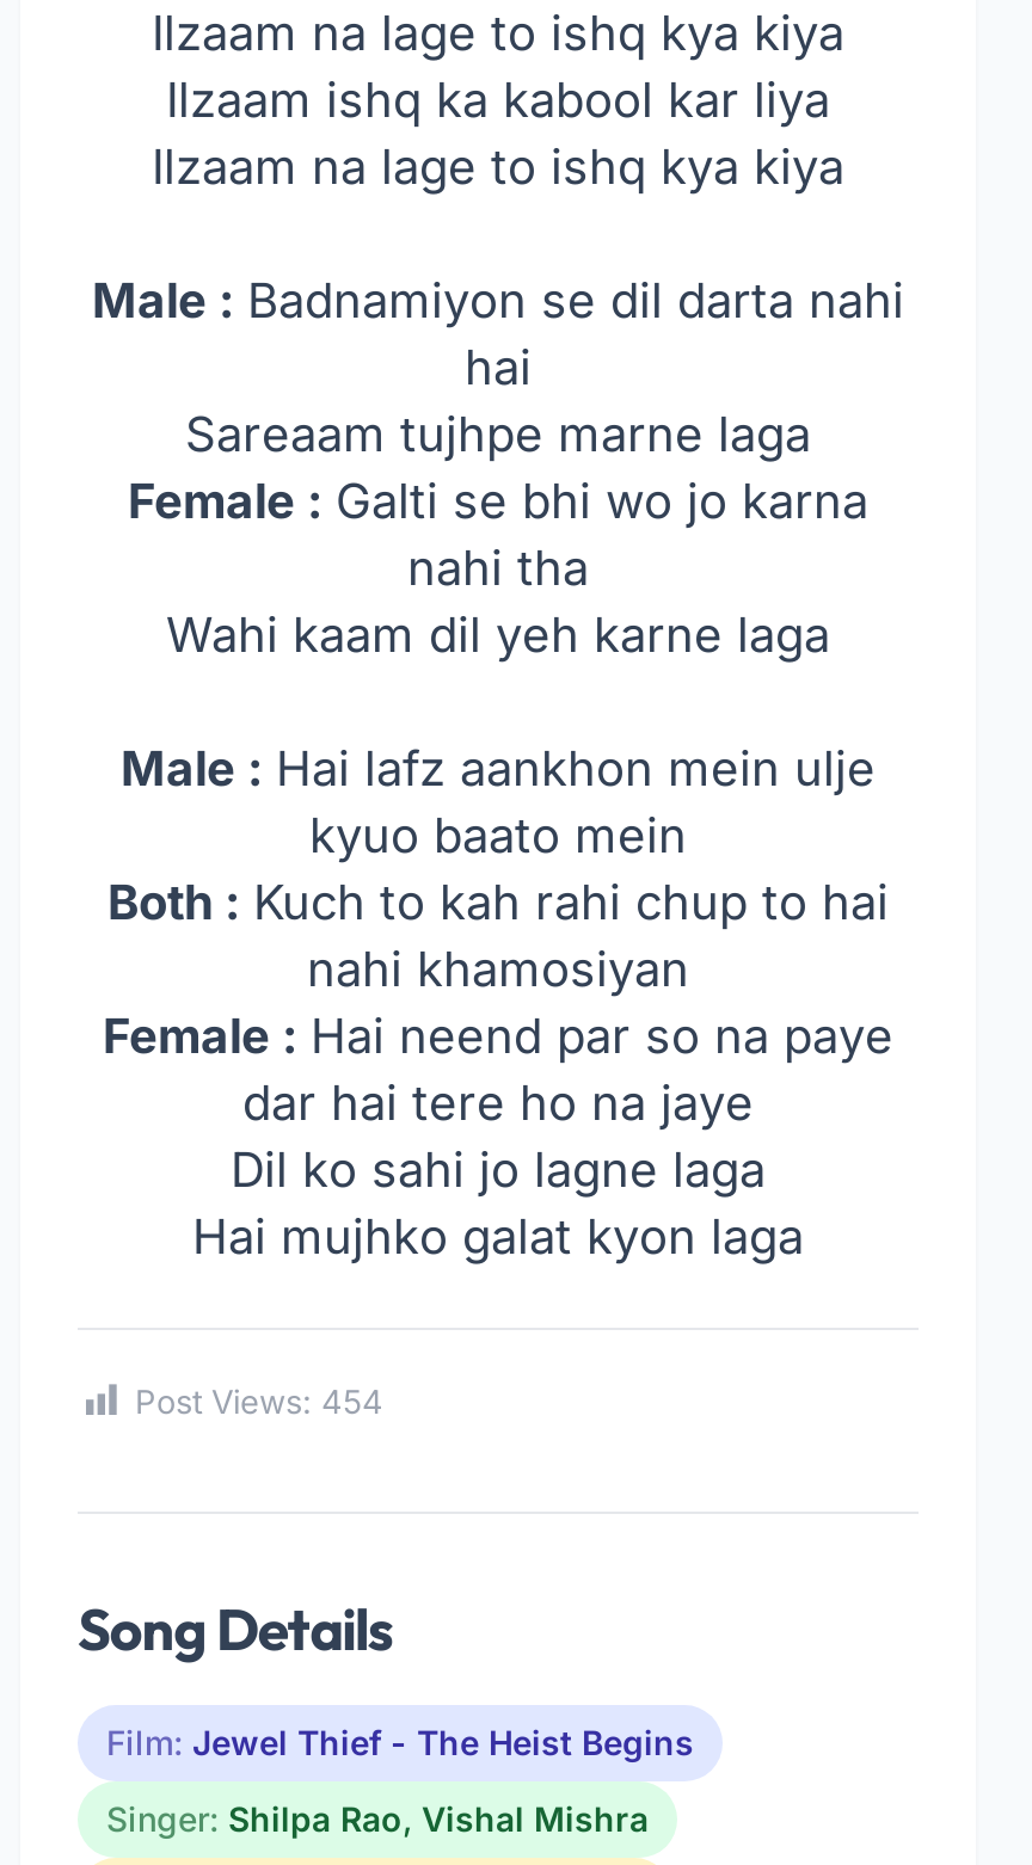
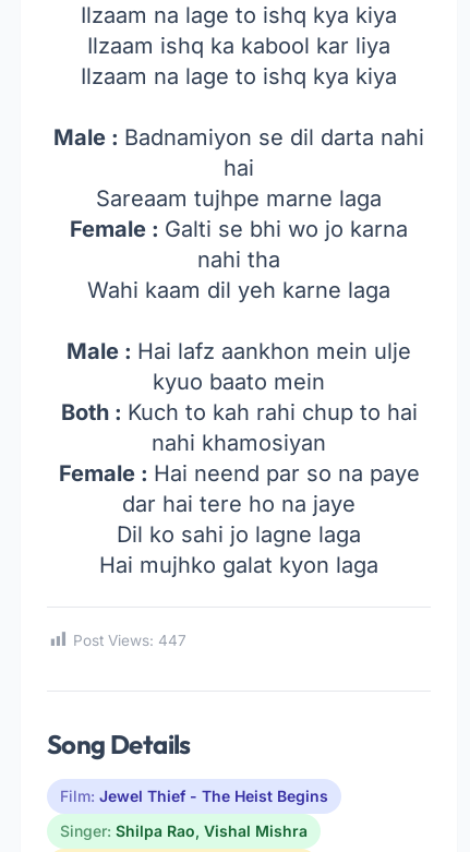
- Post Views: 454
+ Post Views: 447
